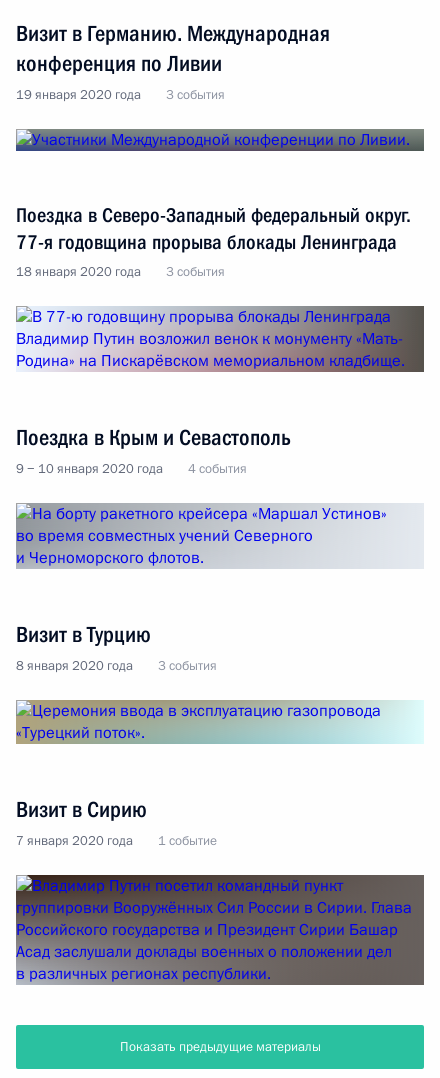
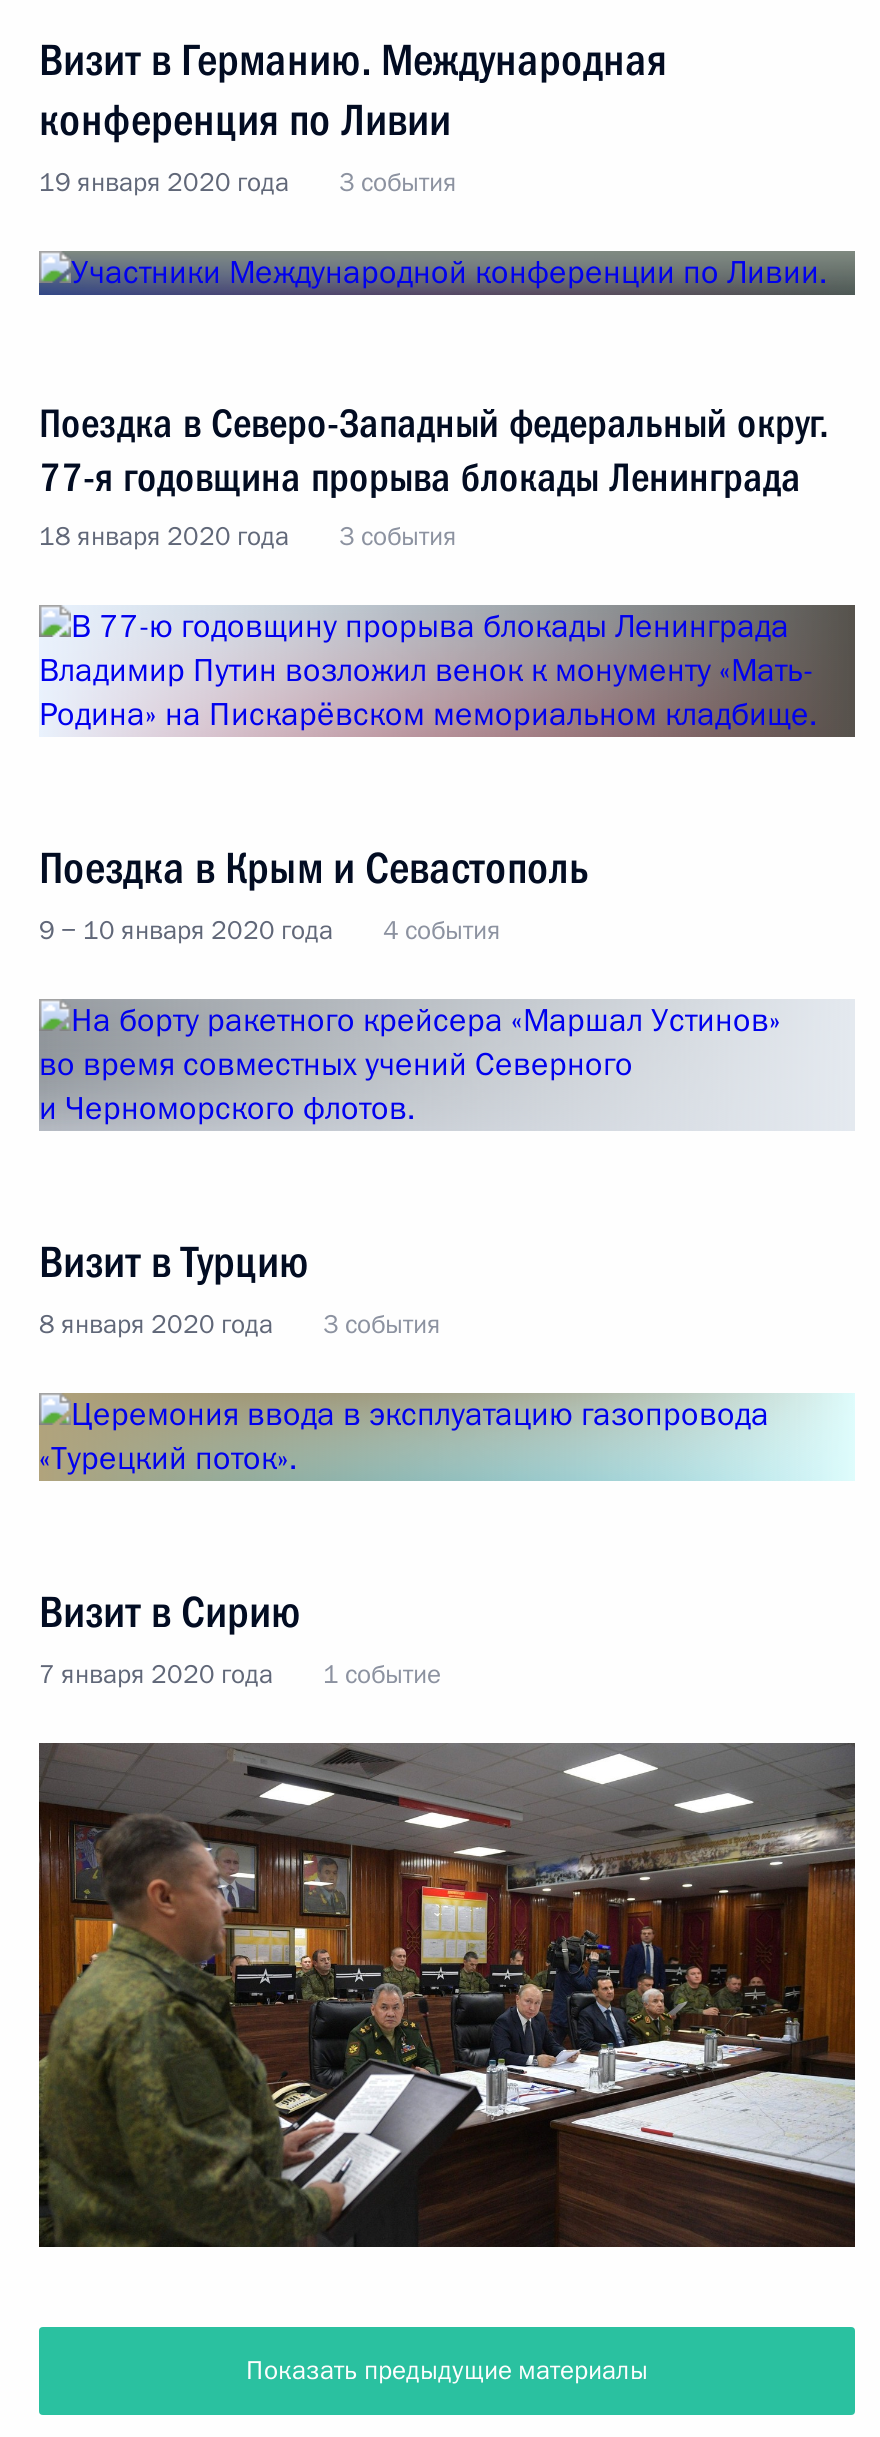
- [image]
+ [image]
